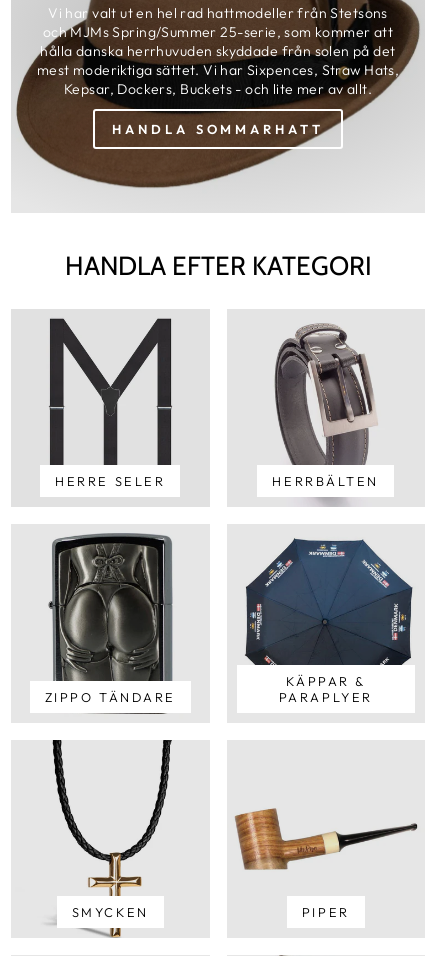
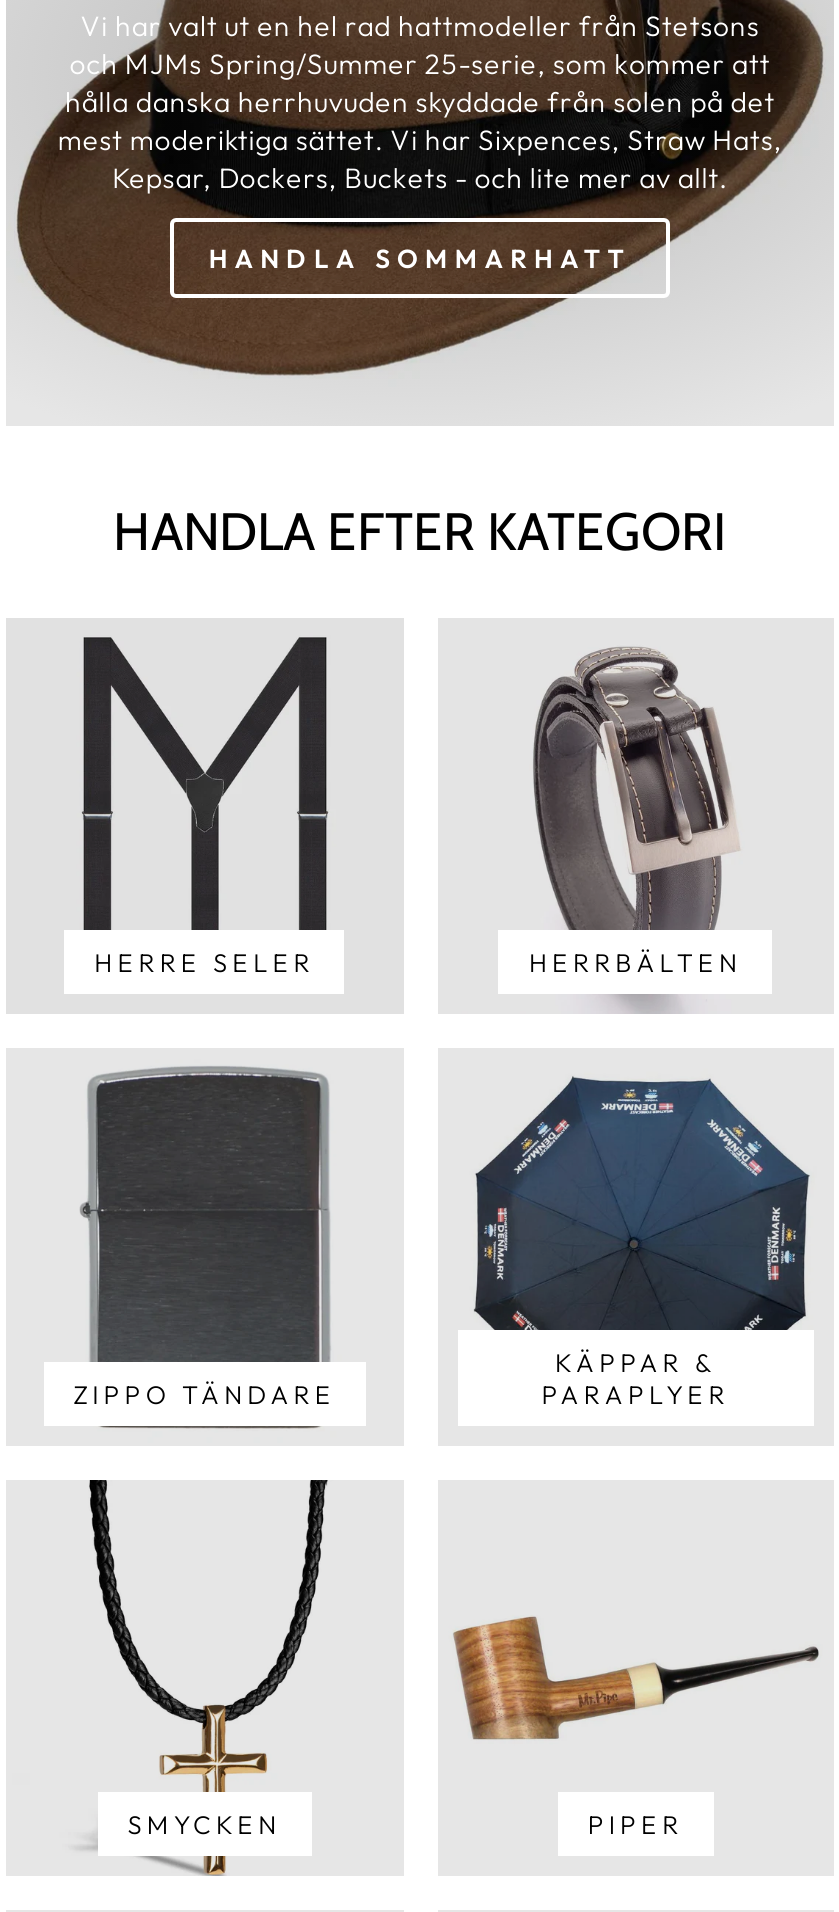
- [image]
+ [image]
